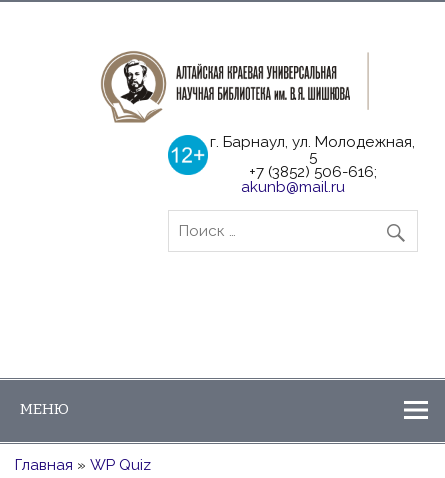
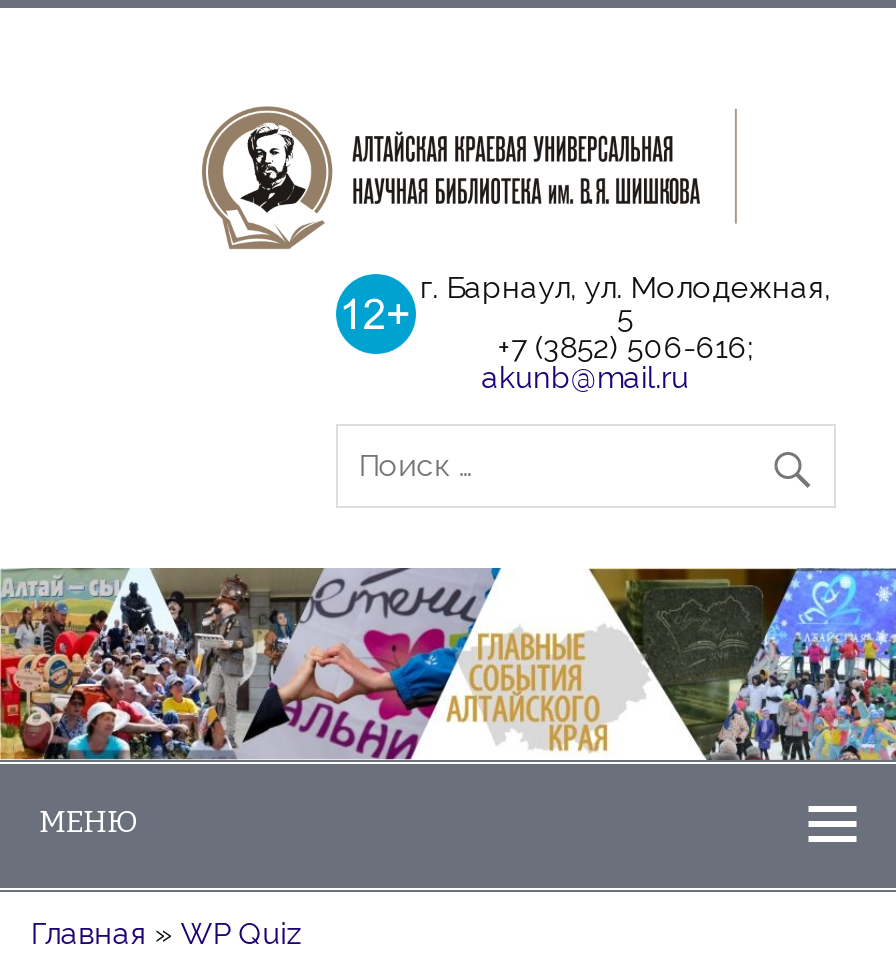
+ [image]
